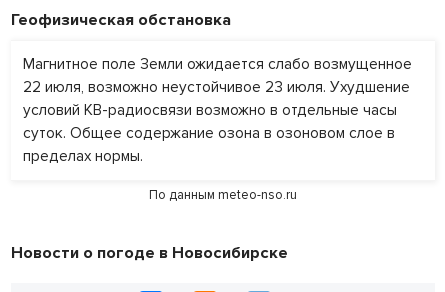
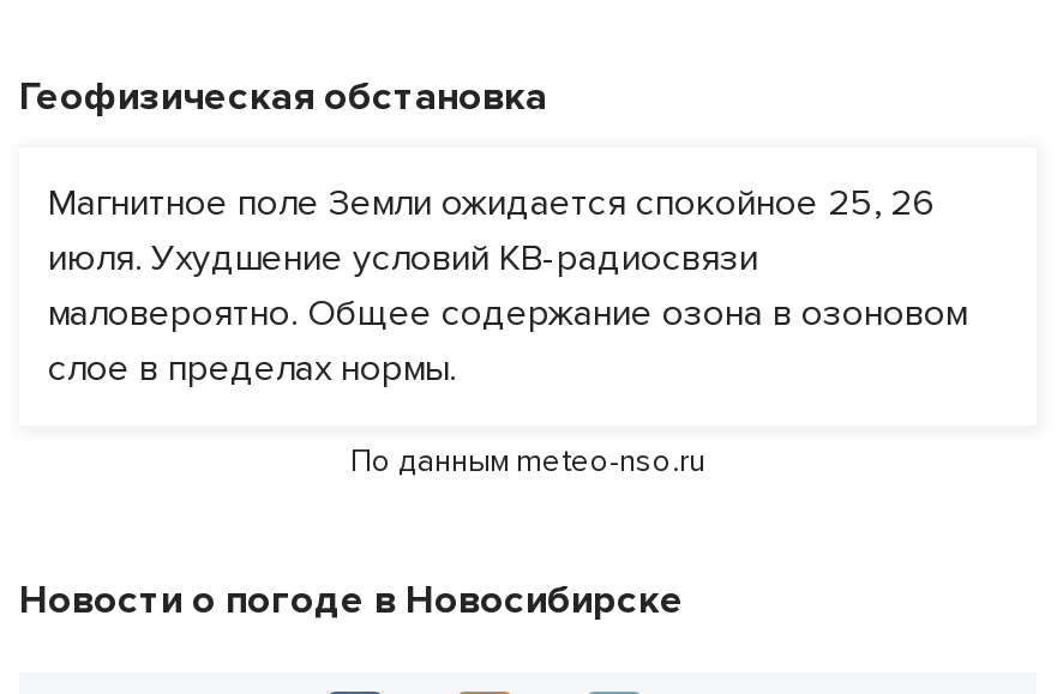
- Магнитное поле Земли ожидается слабо возмущенное
- 22 июля, возможно неустойчивое 23 июля. Ухудшение
- условий КВ-радиосвязи возможно в отдельные часы
- суток. Общее содержание озона в озоновом слое в
- пределах нормы.
+ Магнитное поле Земли ожидается спокойное 25, 26
+ июля. Ухудшение условий КВ-радиосвязи
+ маловероятно. Общее содержание озона в озоновом
+ слое в пределах нормы.
